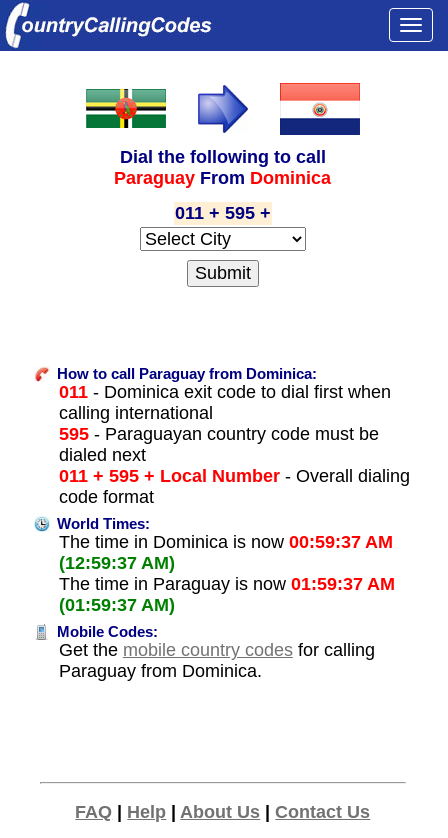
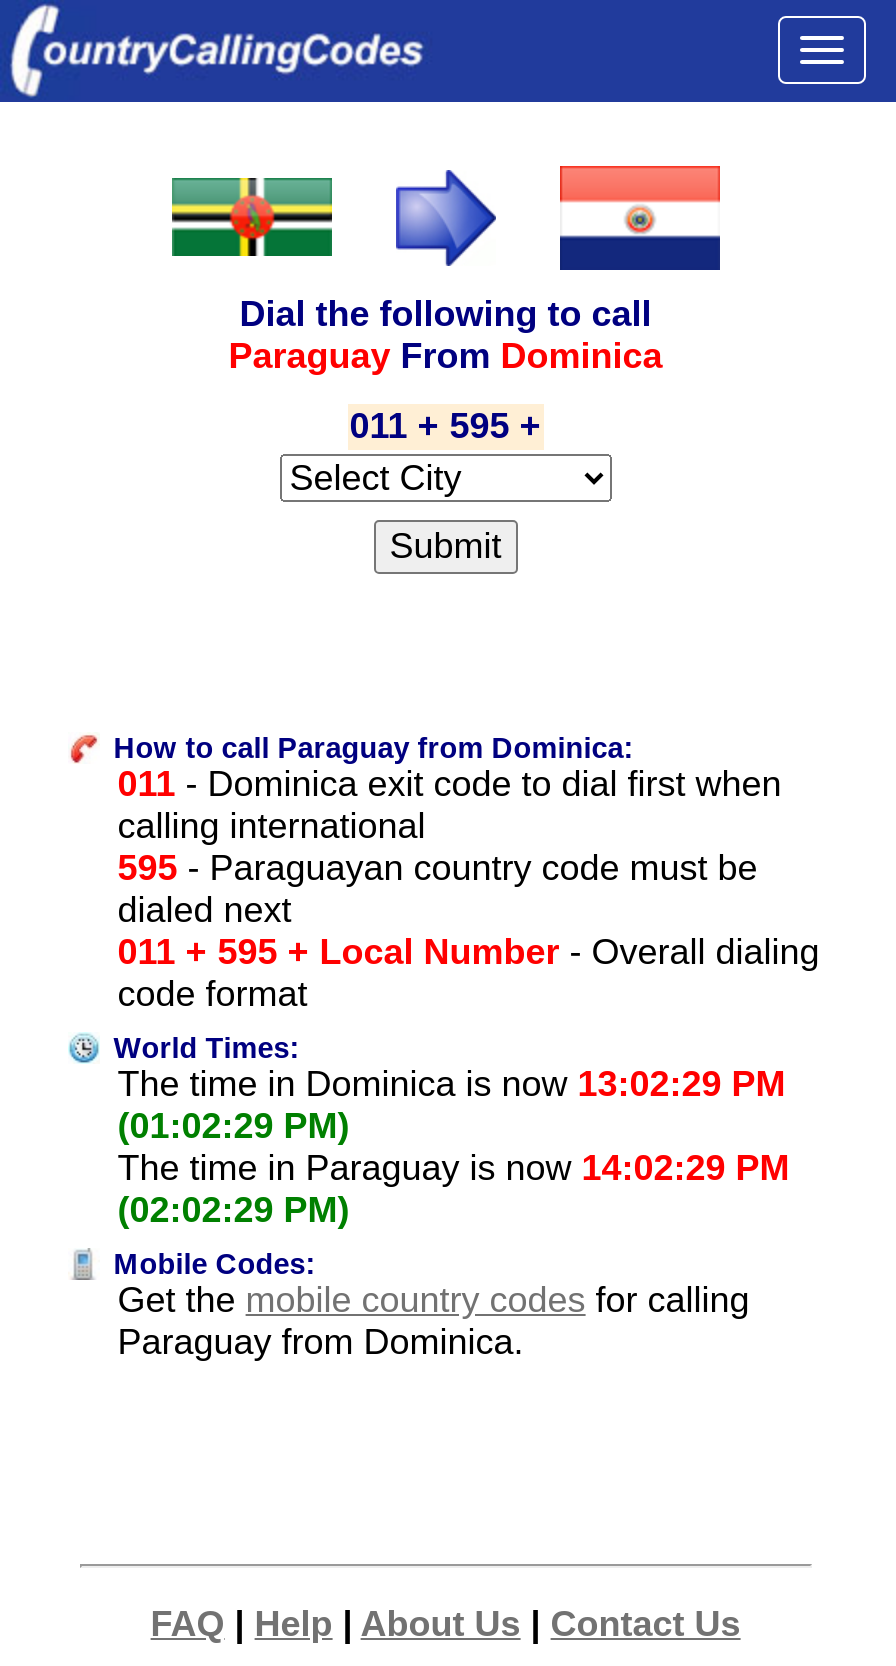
- The time in Dominica is now 00:59:37 AM
- (12:59:37 AM)
- The time in Paraguay is now 01:59:37 AM
- (01:59:37 AM)
+ The time in Dominica is now 13:02:29 PM
+ (01:02:29 PM)
+ The time in Paraguay is now 14:02:29 PM
+ (02:02:29 PM)
